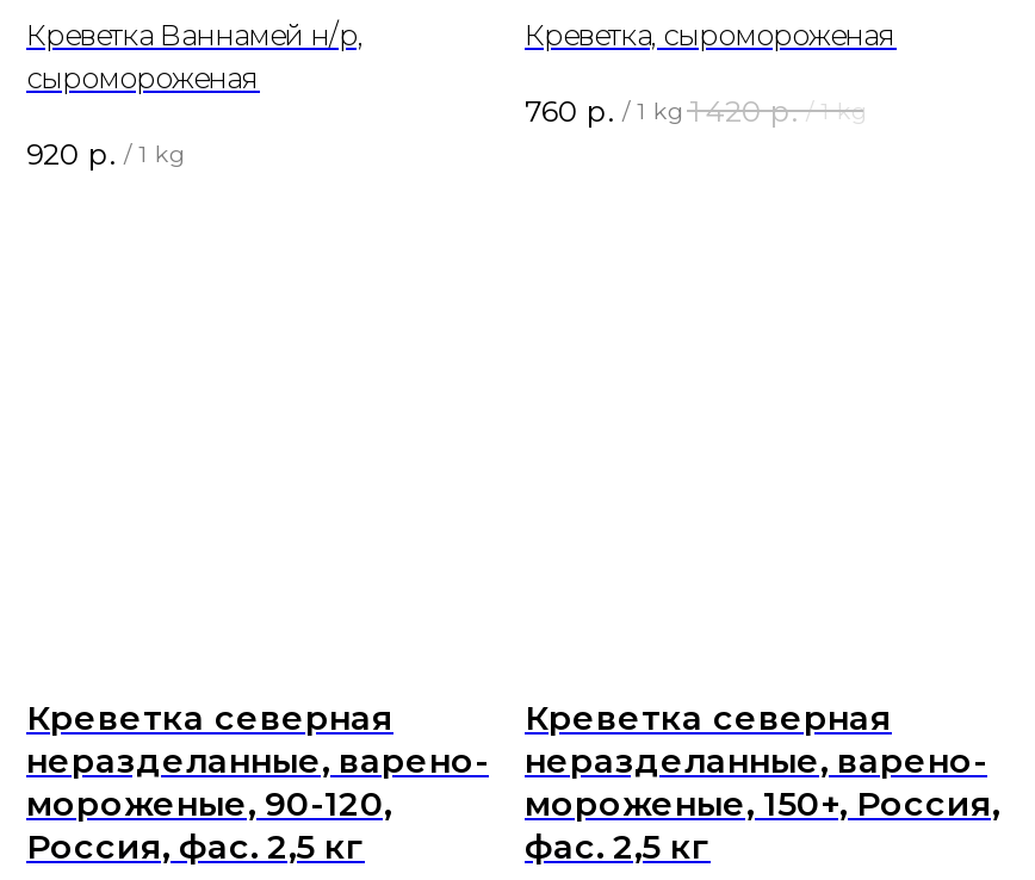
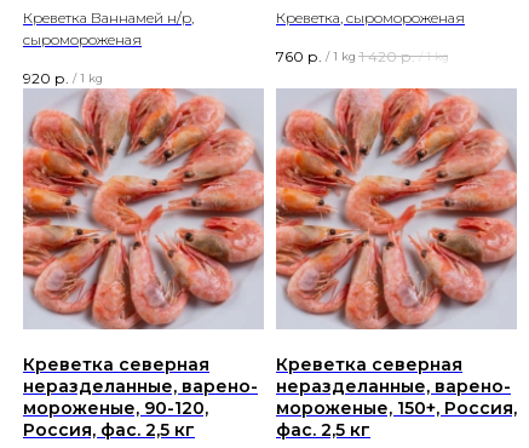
+ [image]

+ [image]
